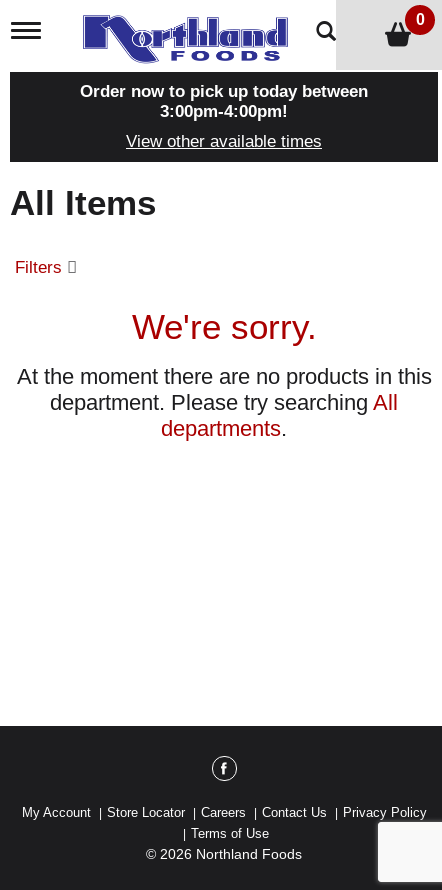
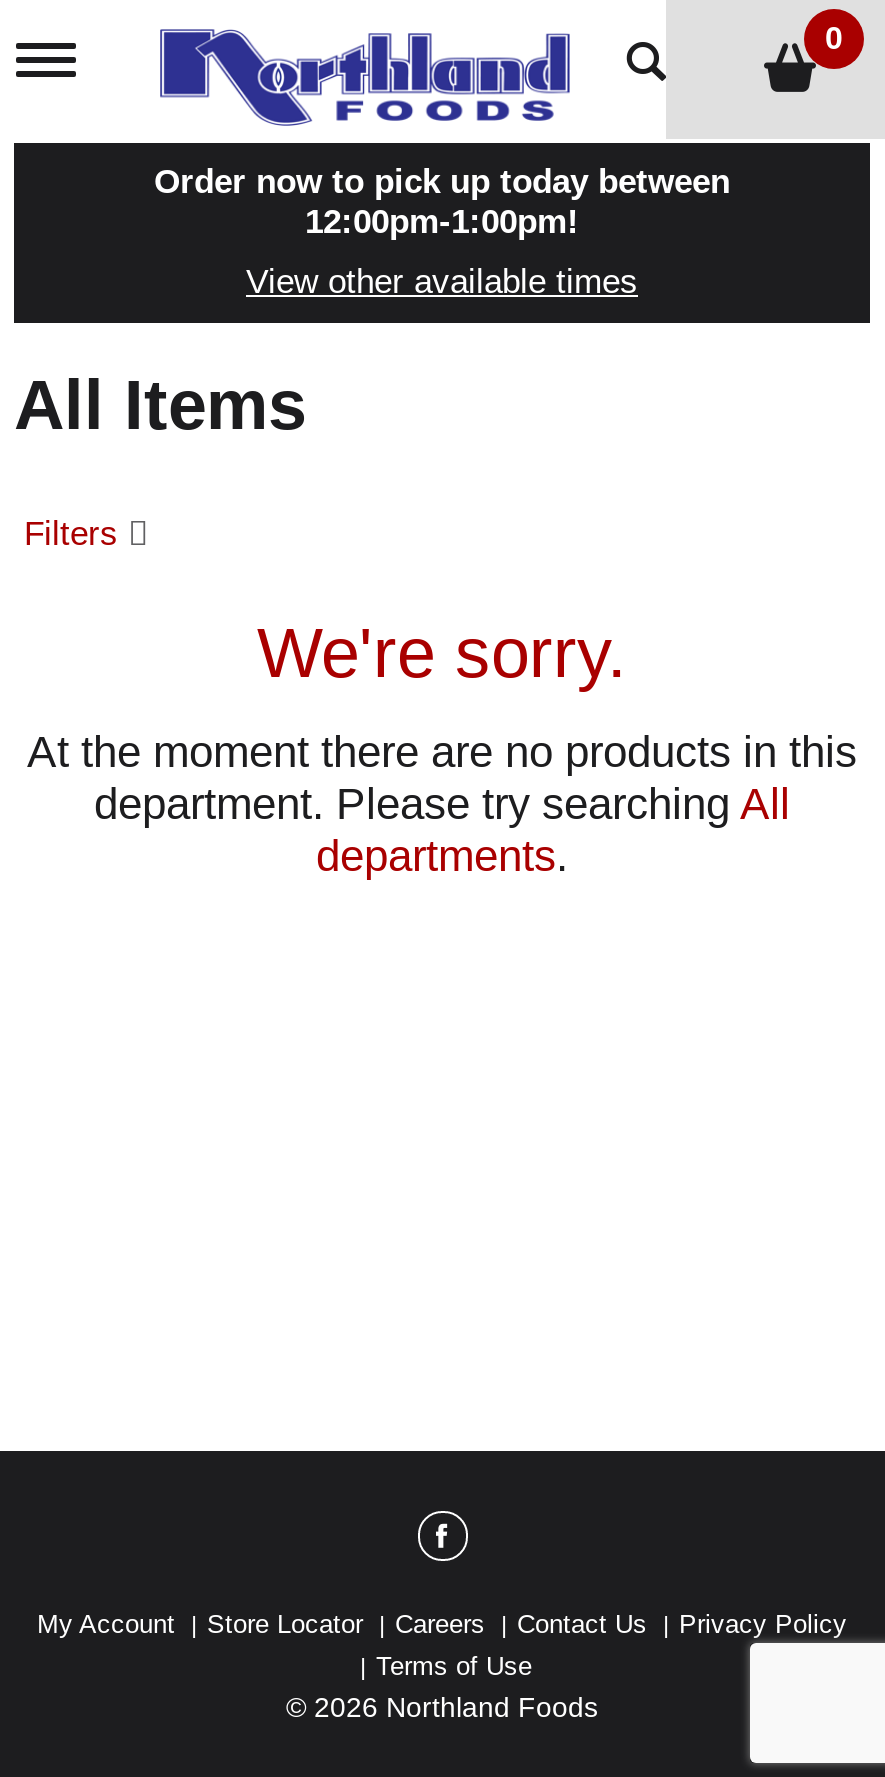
- 3:00pm-4:00pm!
+ 12:00pm-1:00pm!
